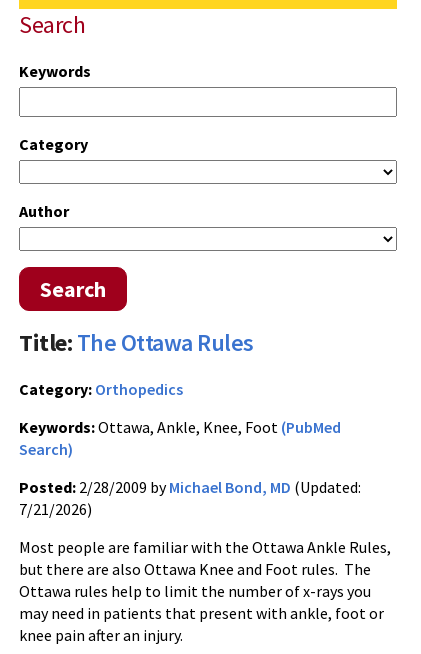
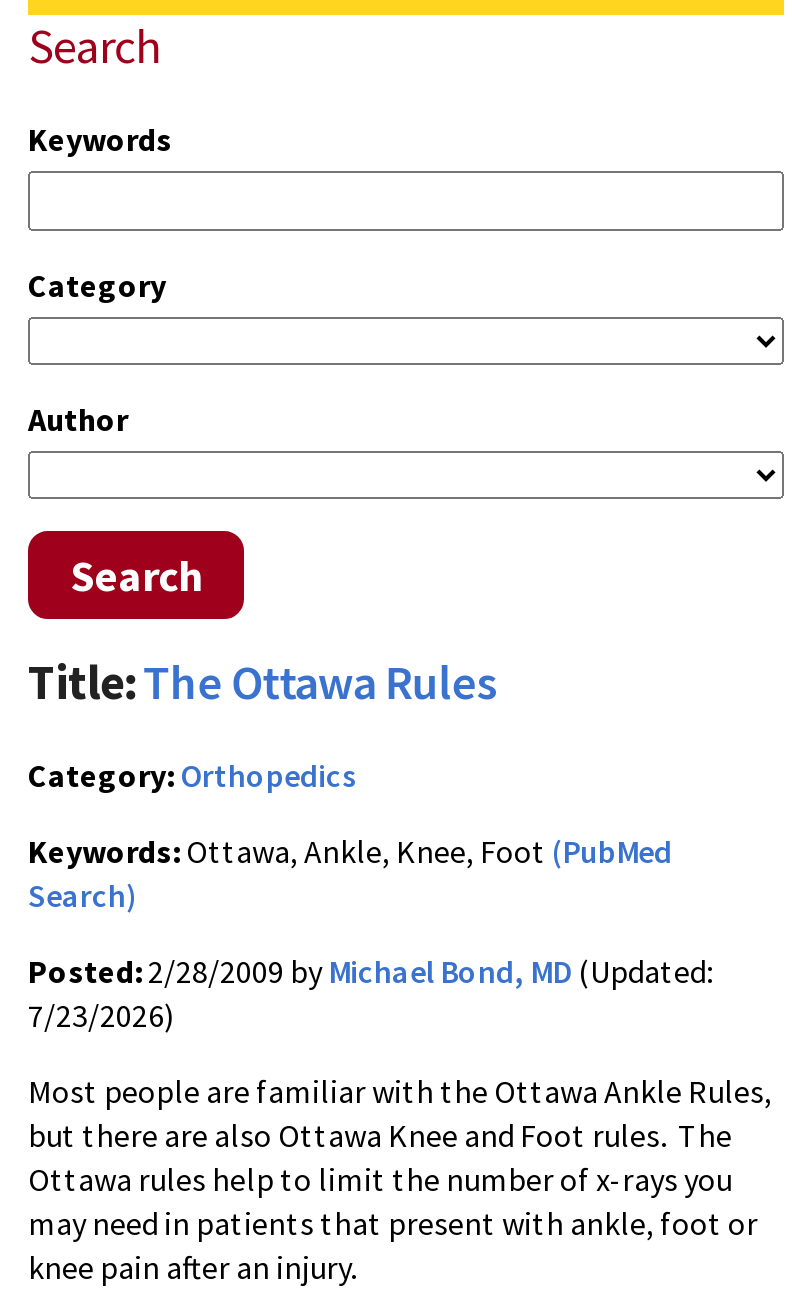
- 7/21/2026)
+ 7/23/2026)
